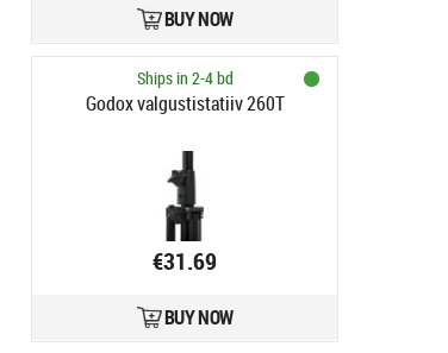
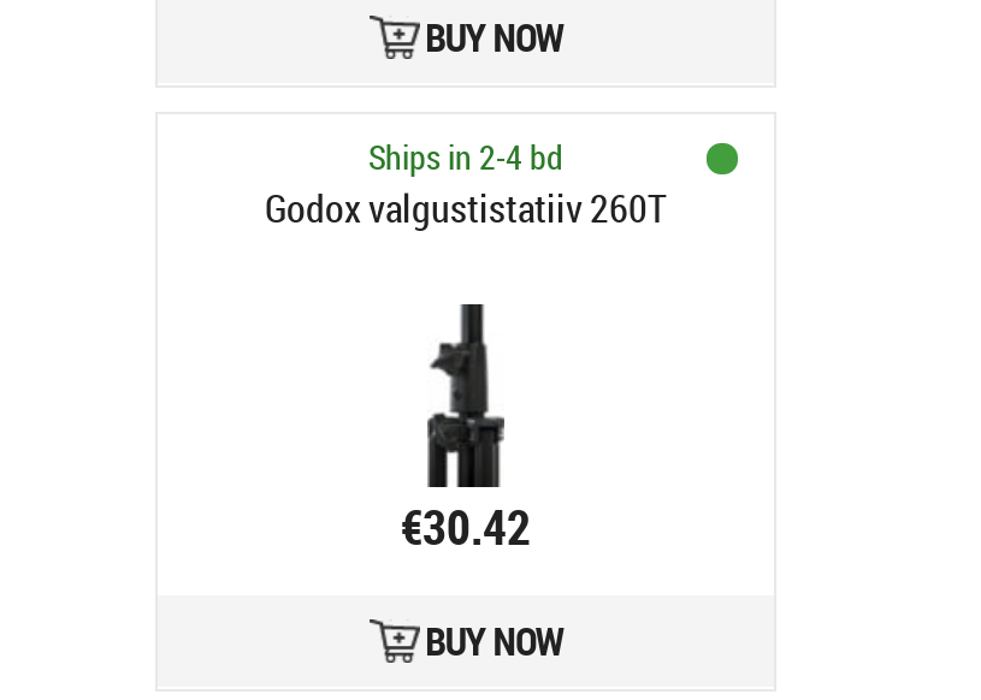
- €31.69
+ €30.42
